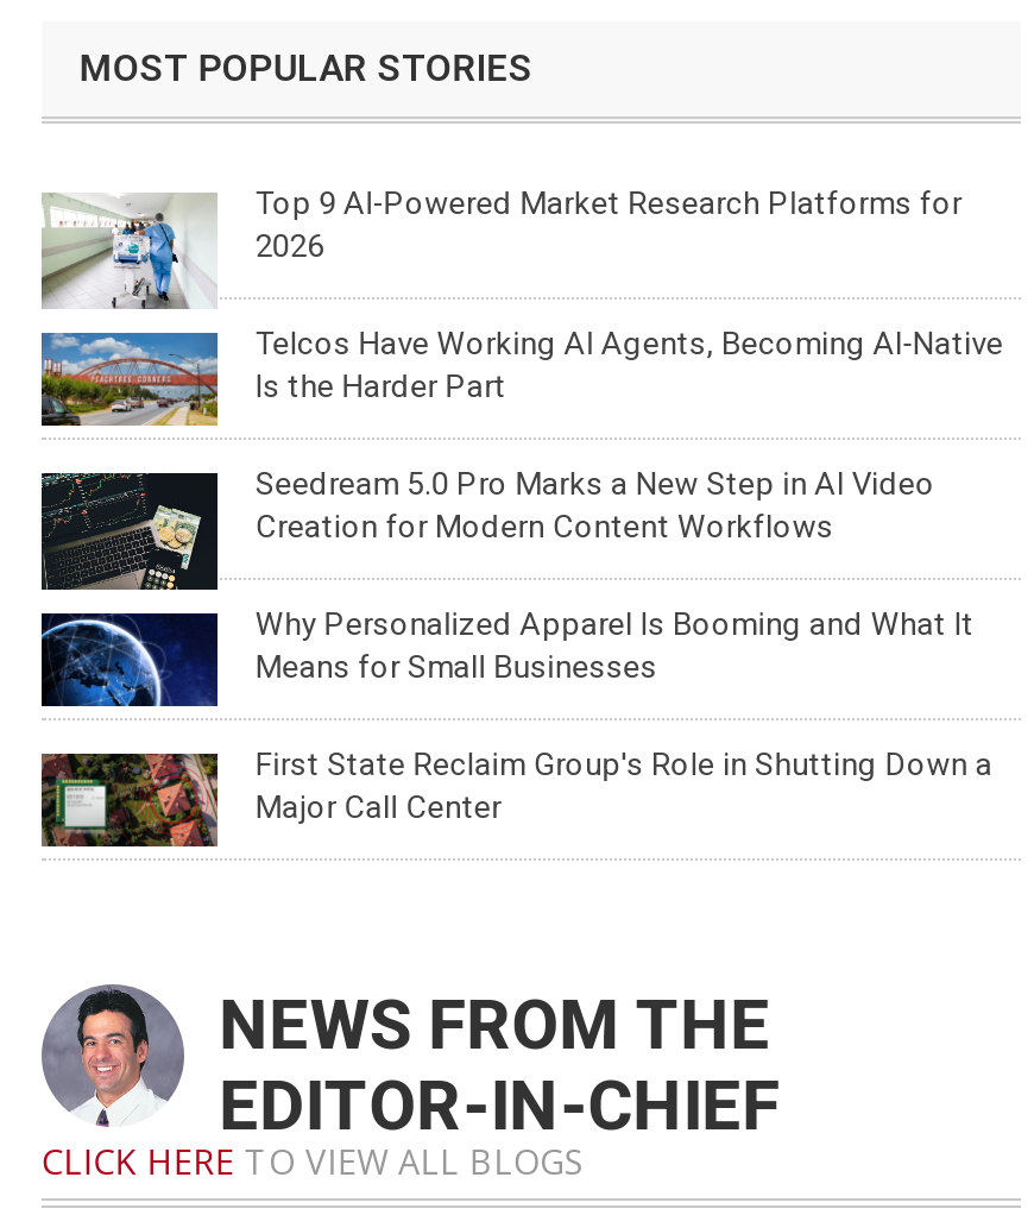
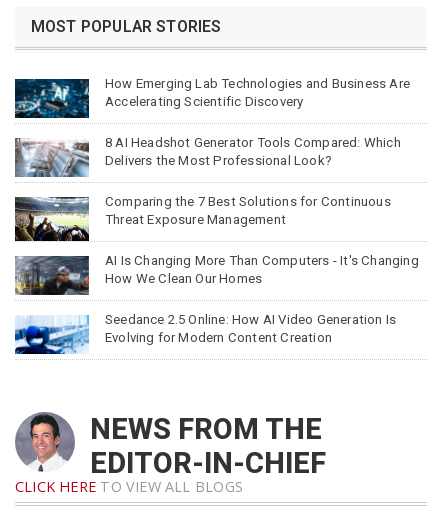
- [image]
- Top 9 AI-Powered Market Research Platforms for
- 2026
+ [image]
+ How Emerging Lab Technologies and Business Are
+ Accelerating Scientific Discovery

- [image]
- Telcos Have Working AI Agents, Becoming AI-Native
- Is the Harder Part
+ [image]
+ 8 AI Headshot Generator Tools Compared: Which
+ Delivers the Most Professional Look?

- [image]
- Seedream 5.0 Pro Marks a New Step in AI Video
- Creation for Modern Content Workflows
+ [image]
+ Comparing the 7 Best Solutions for Continuous
+ Threat Exposure Management

- [image]
- Why Personalized Apparel Is Booming and What It
- Means for Small Businesses
+ [image]
+ AI Is Changing More Than Computers - It's Changing
+ How We Clean Our Homes

- [image]
- First State Reclaim Group's Role in Shutting Down a
- Major Call Center
+ [image]
+ Seedance 2.5 Online: How AI Video Generation Is
+ Evolving for Modern Content Creation
